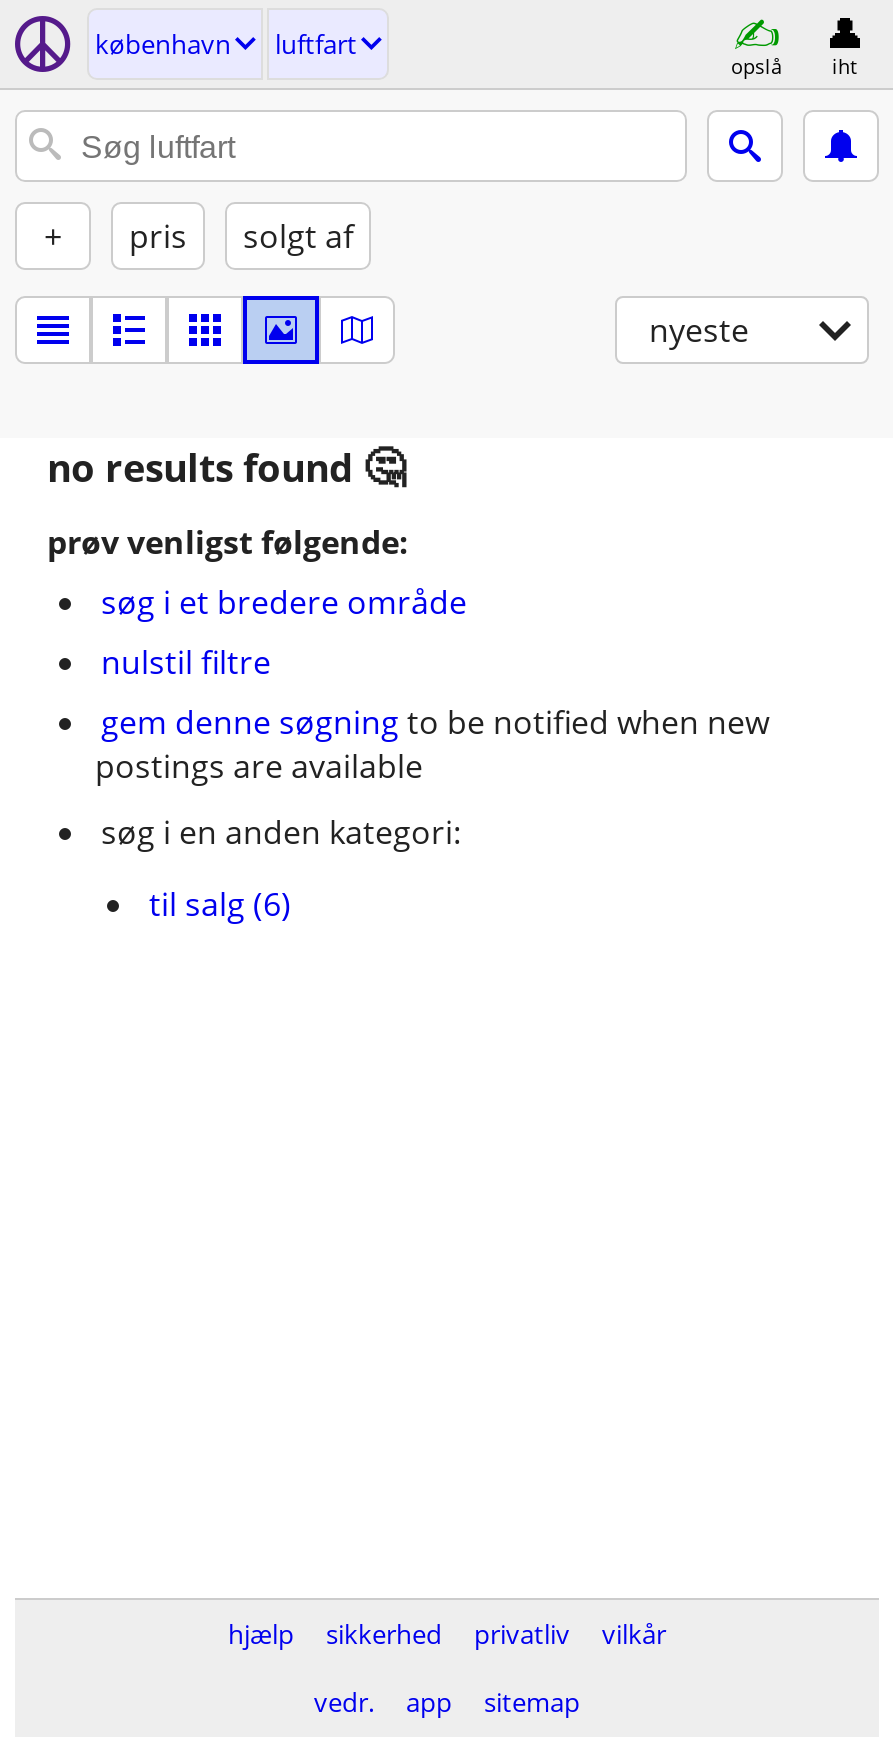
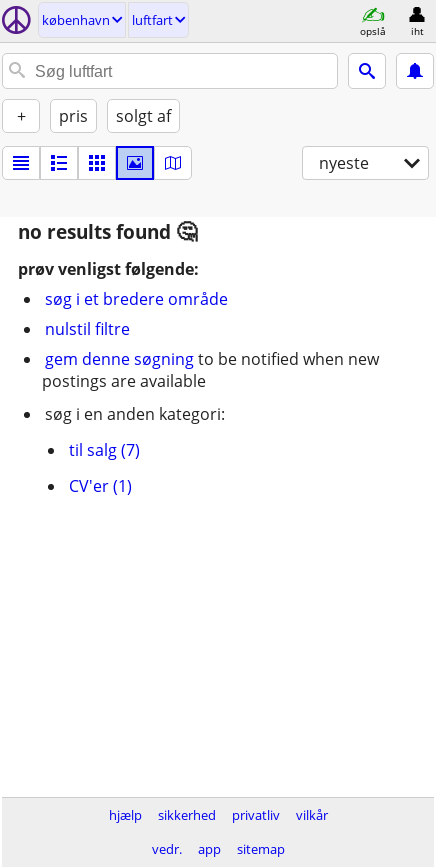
- til salg (6)
+ til salg (7)
+ CV'er (1)
